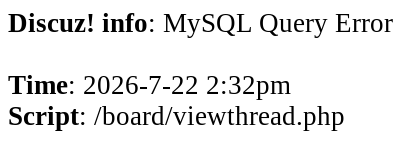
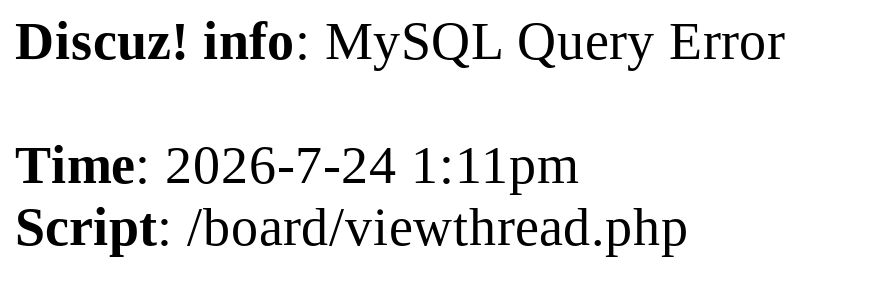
- Time: 2026-7-22 2:32pm
+ Time: 2026-7-24 1:11pm
